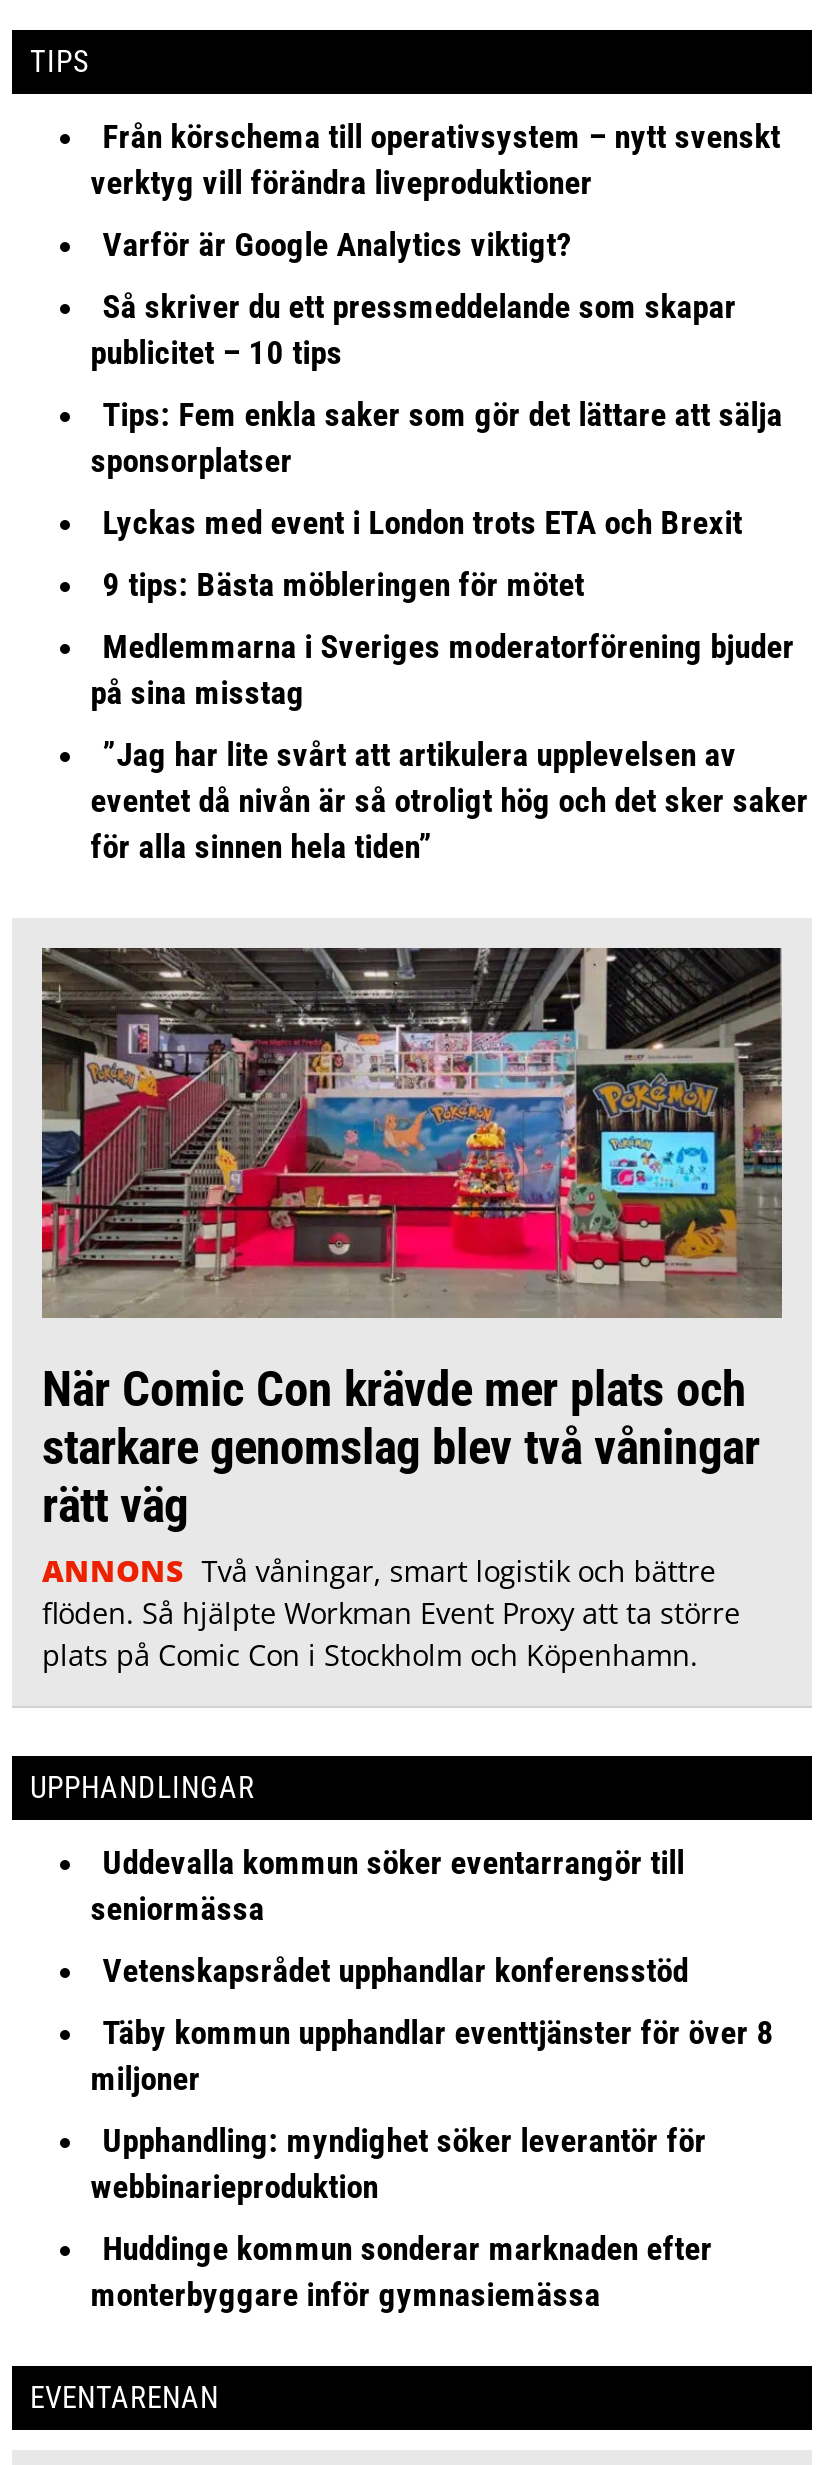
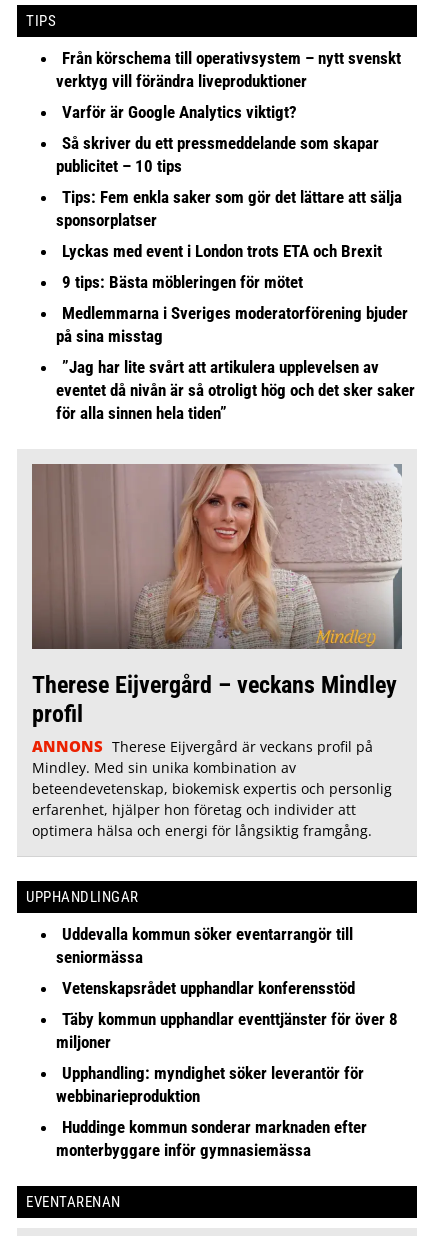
- [image]
- När Comic Con krävde mer plats och
- starkare genomslag blev två våningar
- rätt väg
- ANNONS Två våningar, smart logistik och bättre
- flöden. Så hjälpte Workman Event Proxy att ta större
- plats på Comic Con i Stockholm och Köpenhamn.
+ [image]
+ Therese Eijvergård – veckans Mindley
+ profil
+ ANNONS Therese Eijvergård är veckans profil på
+ Mindley. Med sin unika kombination av
+ beteendevetenskap, biokemisk expertis och personlig
+ erfarenhet, hjälper hon företag och individer att
+ optimera hälsa och energi för långsiktig framgång.
